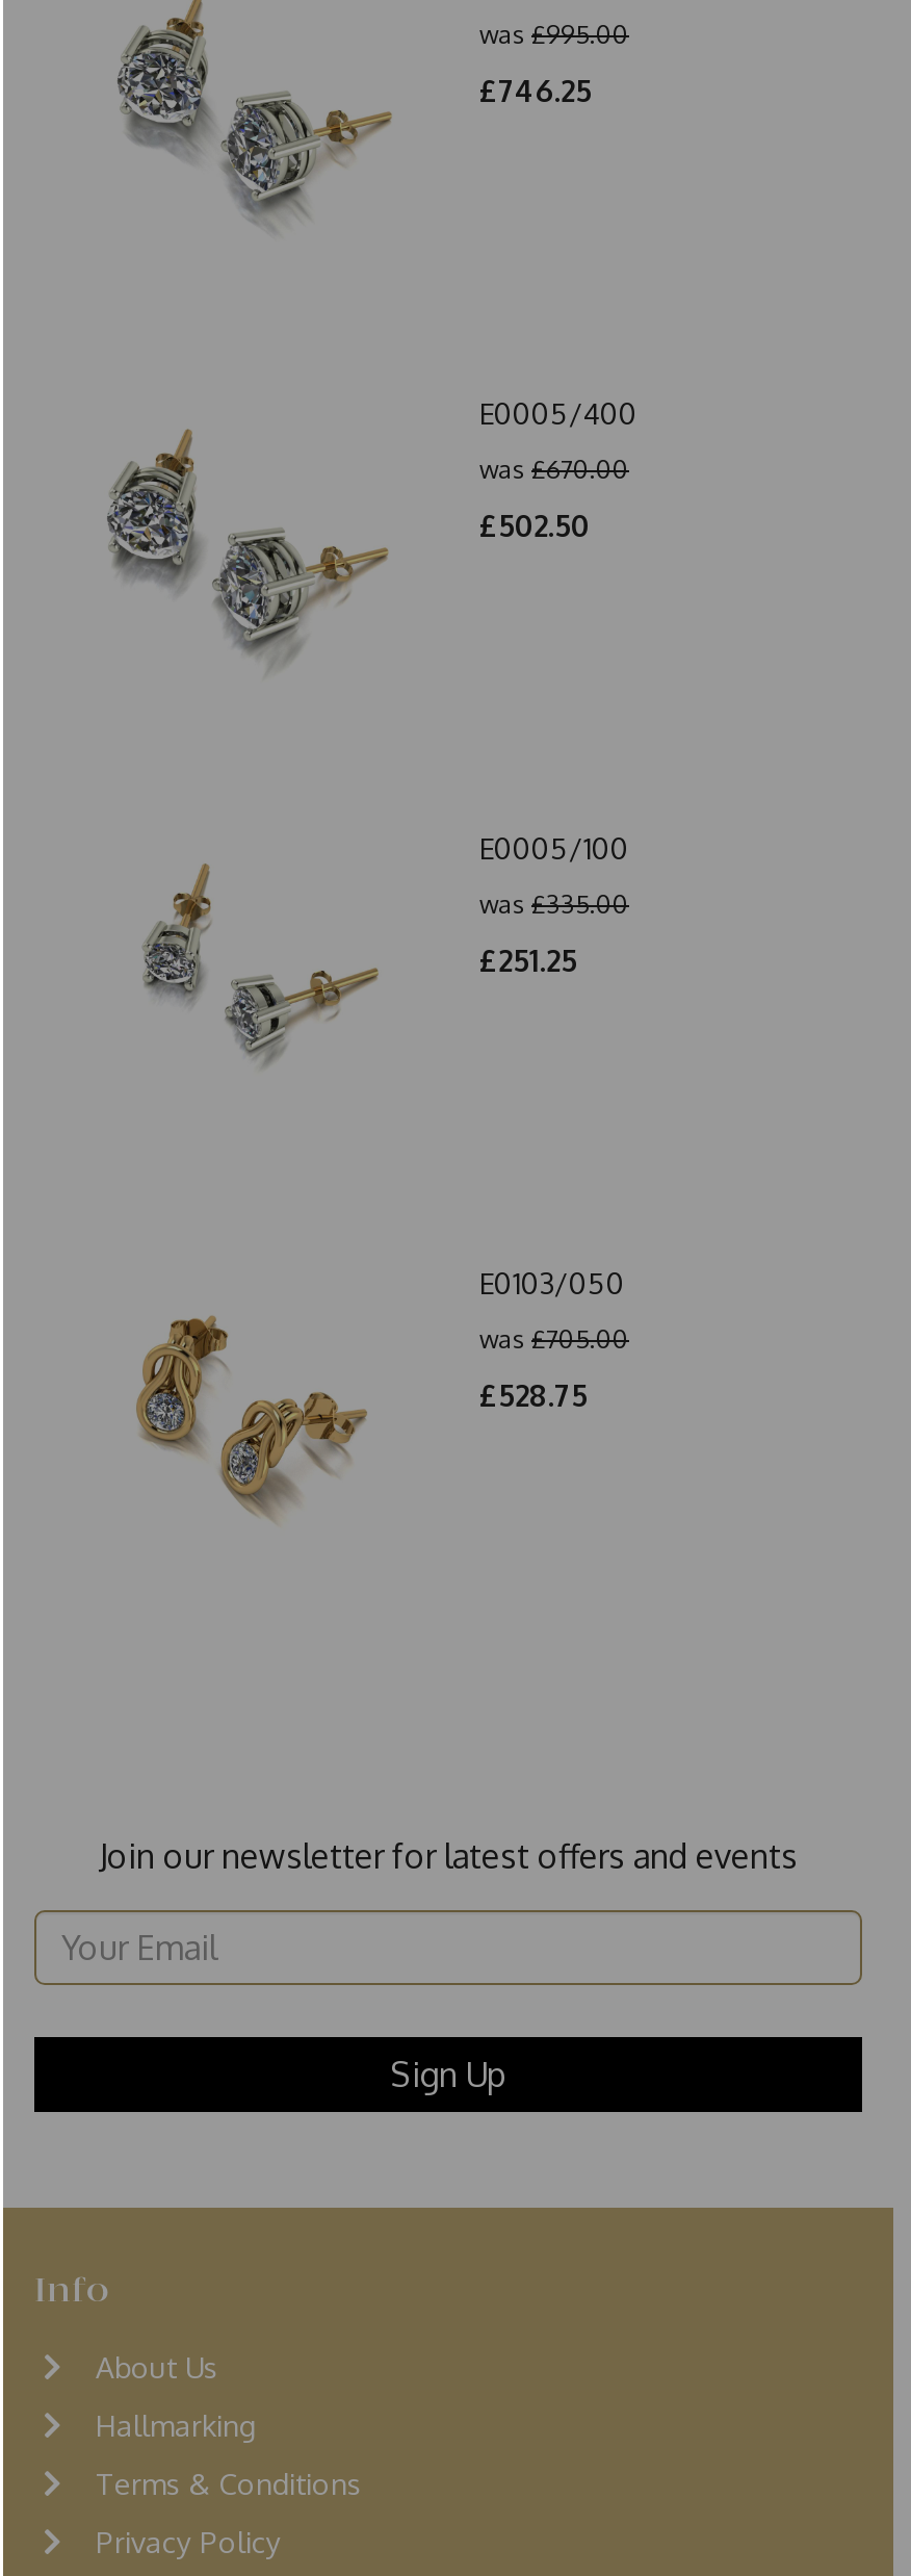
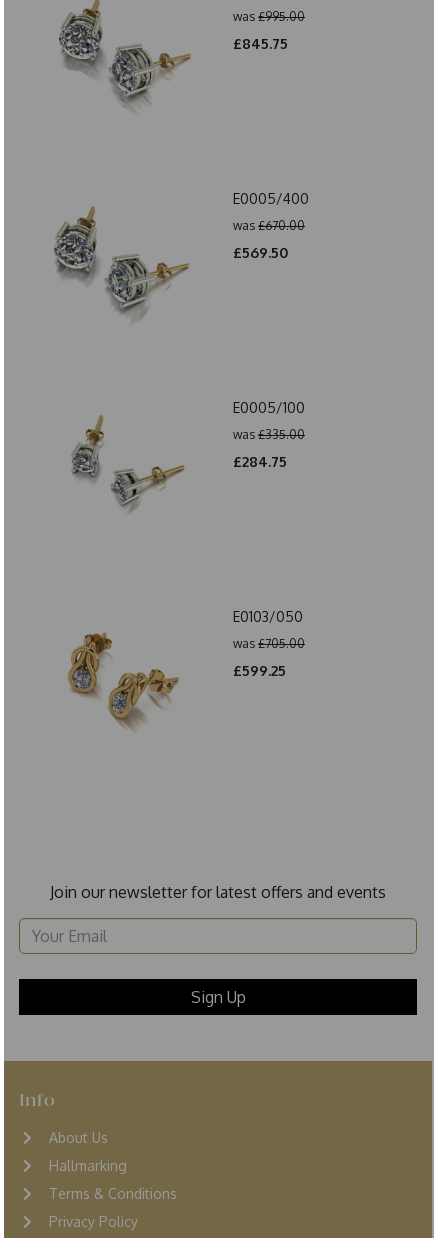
- £746.25
+ £845.75

- £502.50
+ £569.50

- £251.25
+ £284.75

- £528.75
+ £599.25
